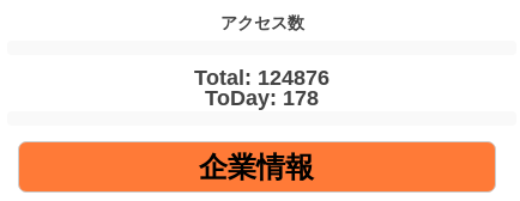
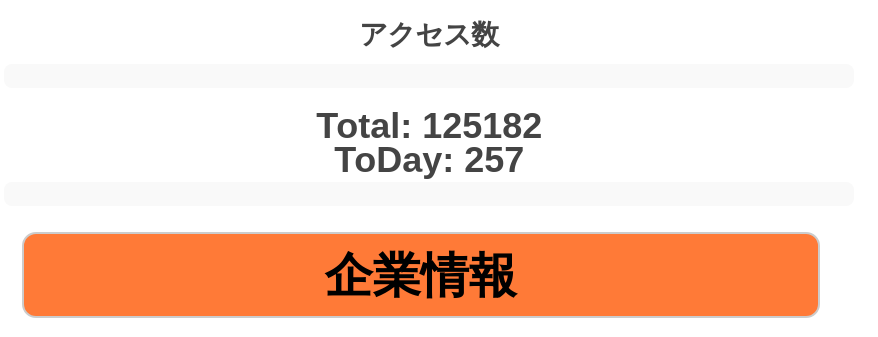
- Total: 124876
+ Total: 125182

- ToDay: 178
+ ToDay: 257
